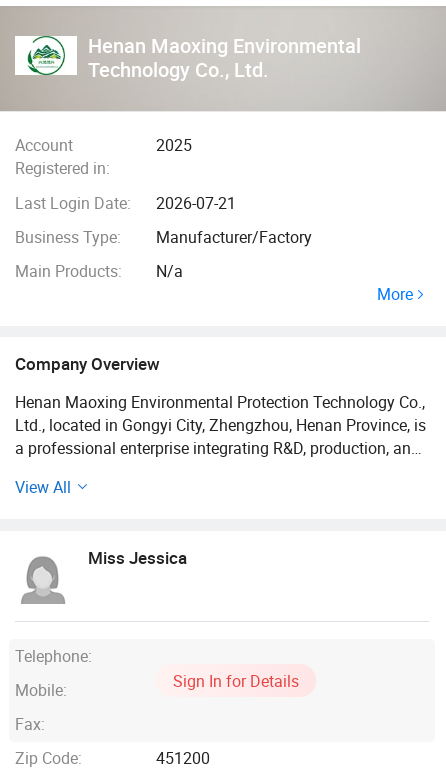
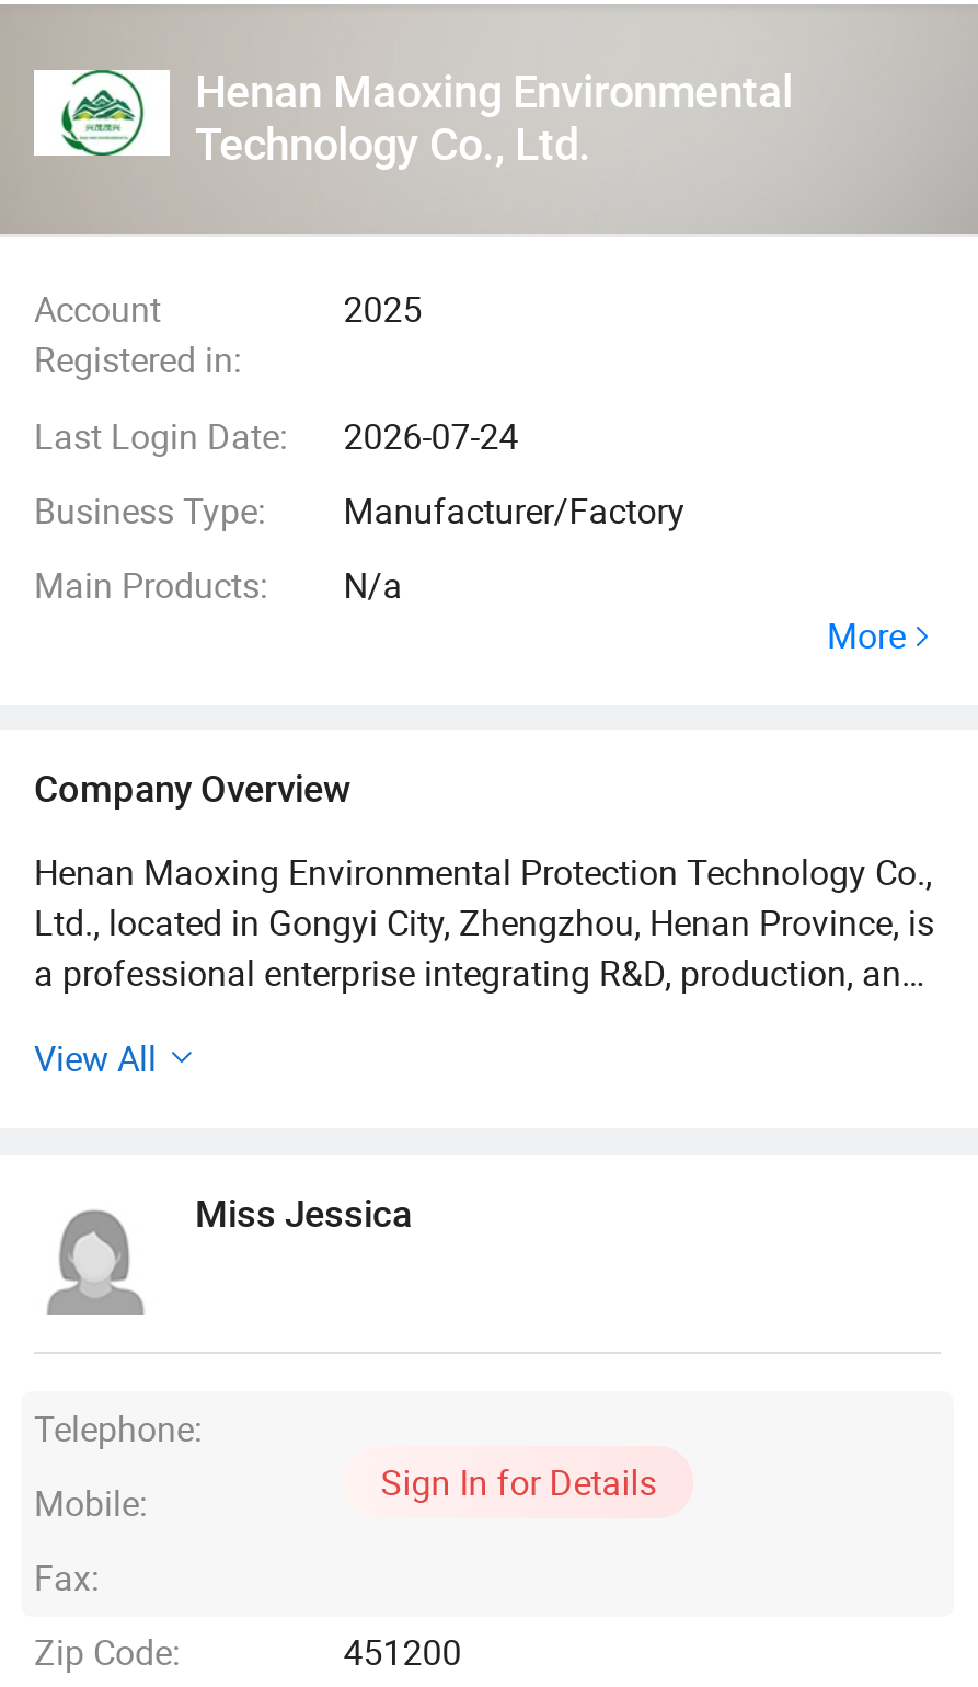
- Last Login Date: 2026-07-21
+ Last Login Date: 2026-07-24
